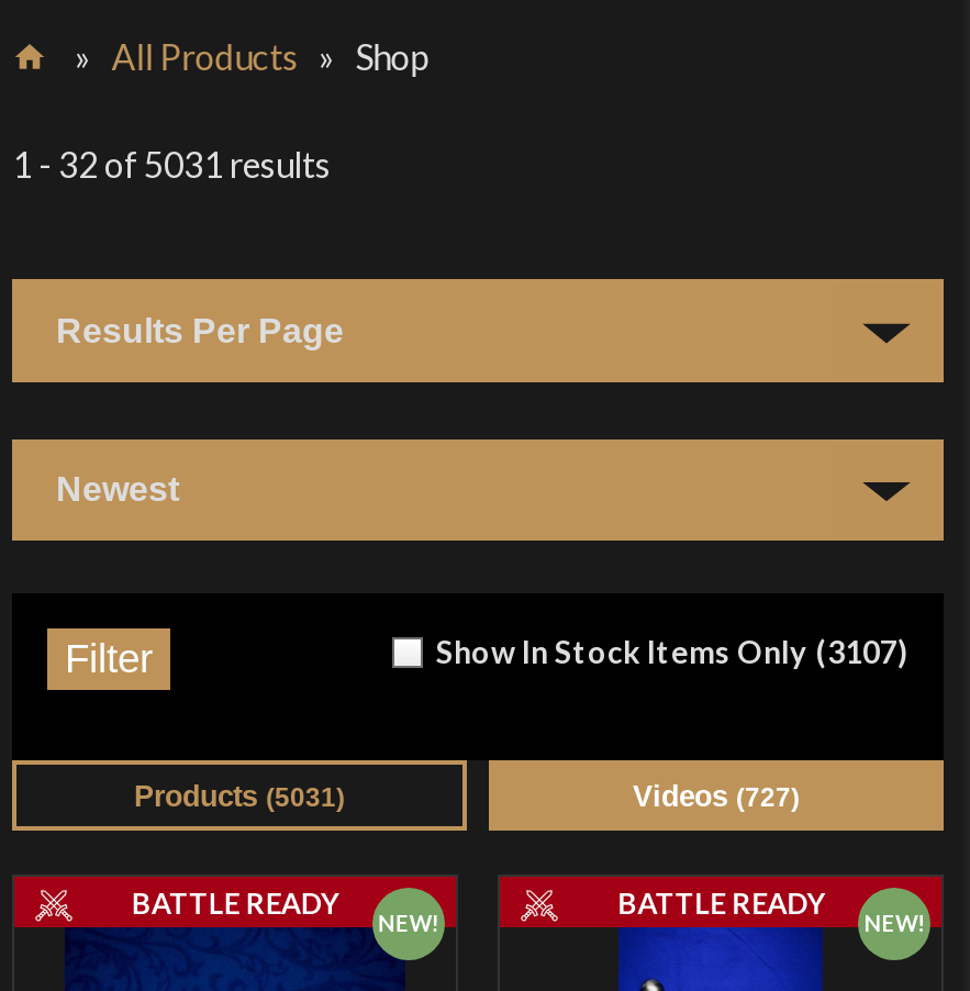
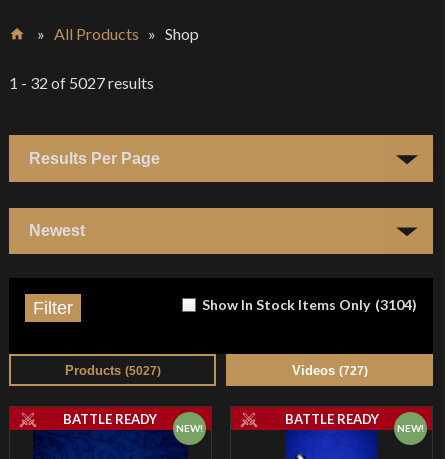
- 1 - 32 of 5031 results
+ 1 - 32 of 5027 results

- Show In Stock Items Only (3107)
+ Show In Stock Items Only (3104)

- Products (5031)
+ Products (5027)
